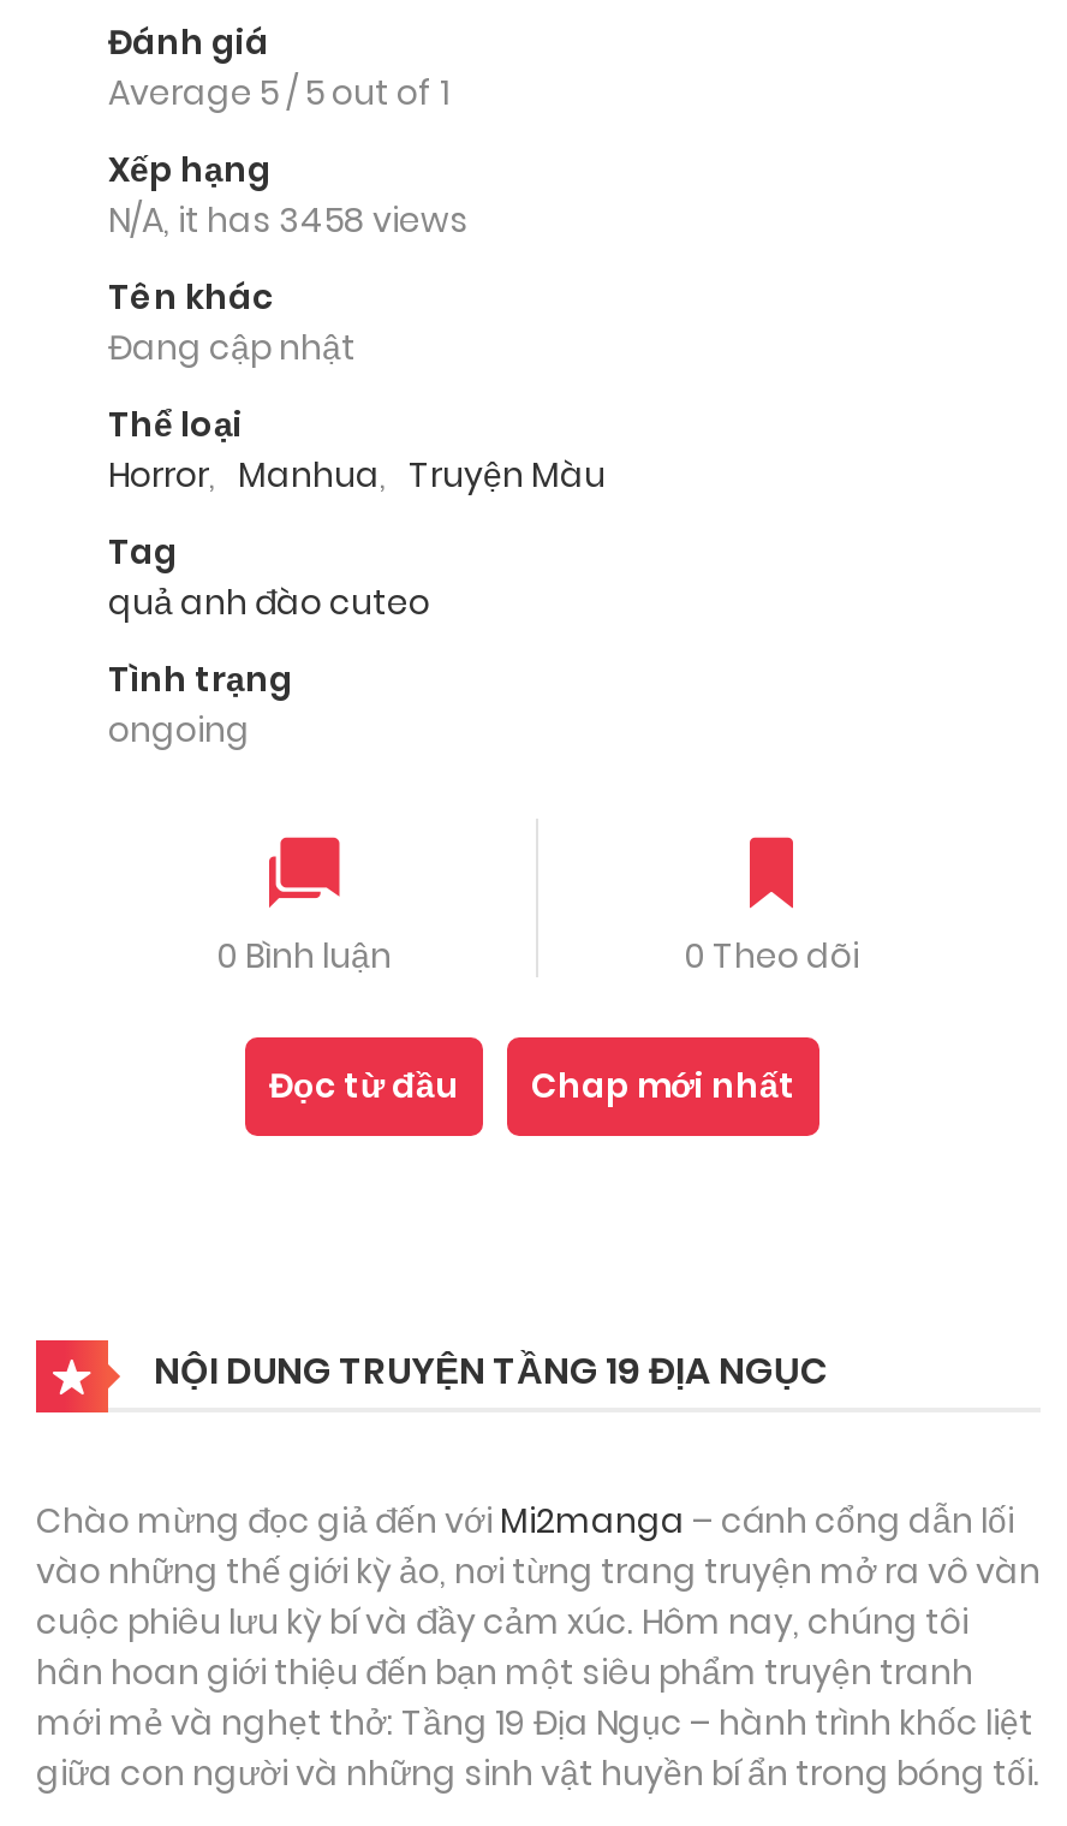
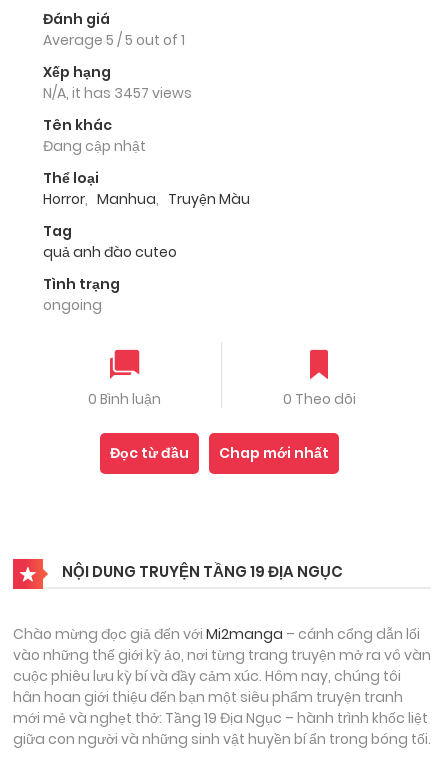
- N/A, it has 3458 views
+ N/A, it has 3457 views
